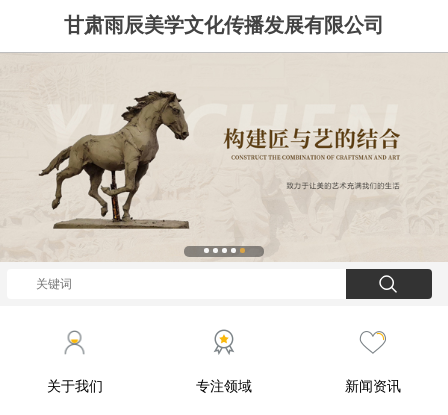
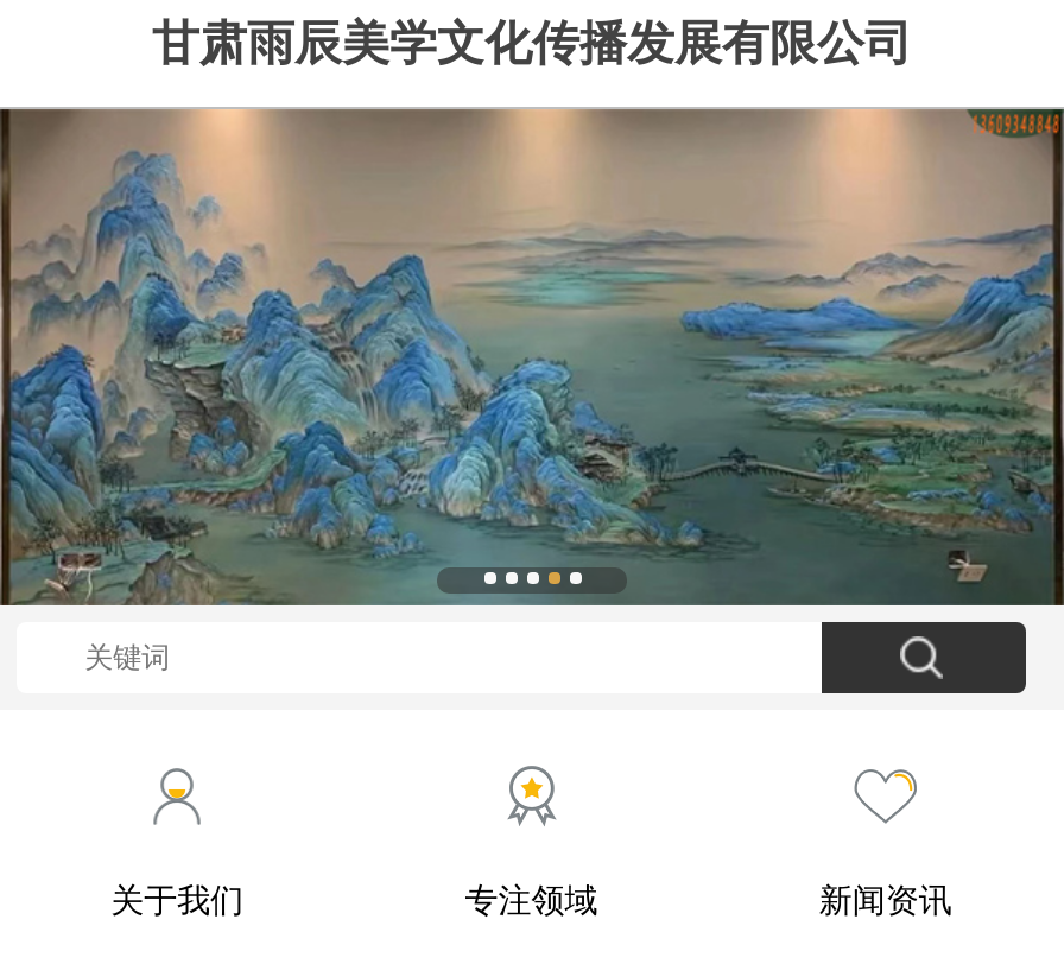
- [image]
+ [image]
